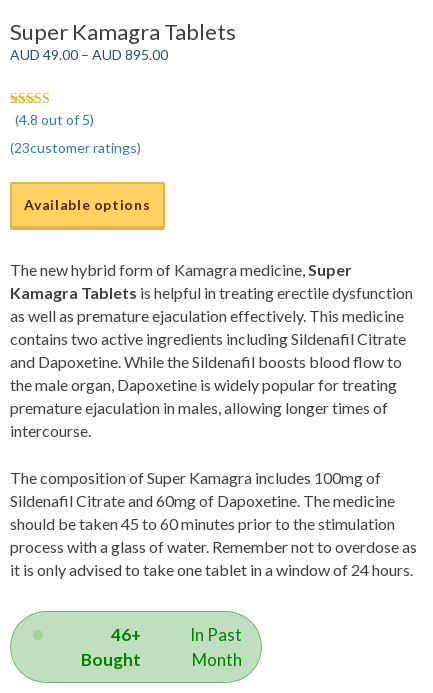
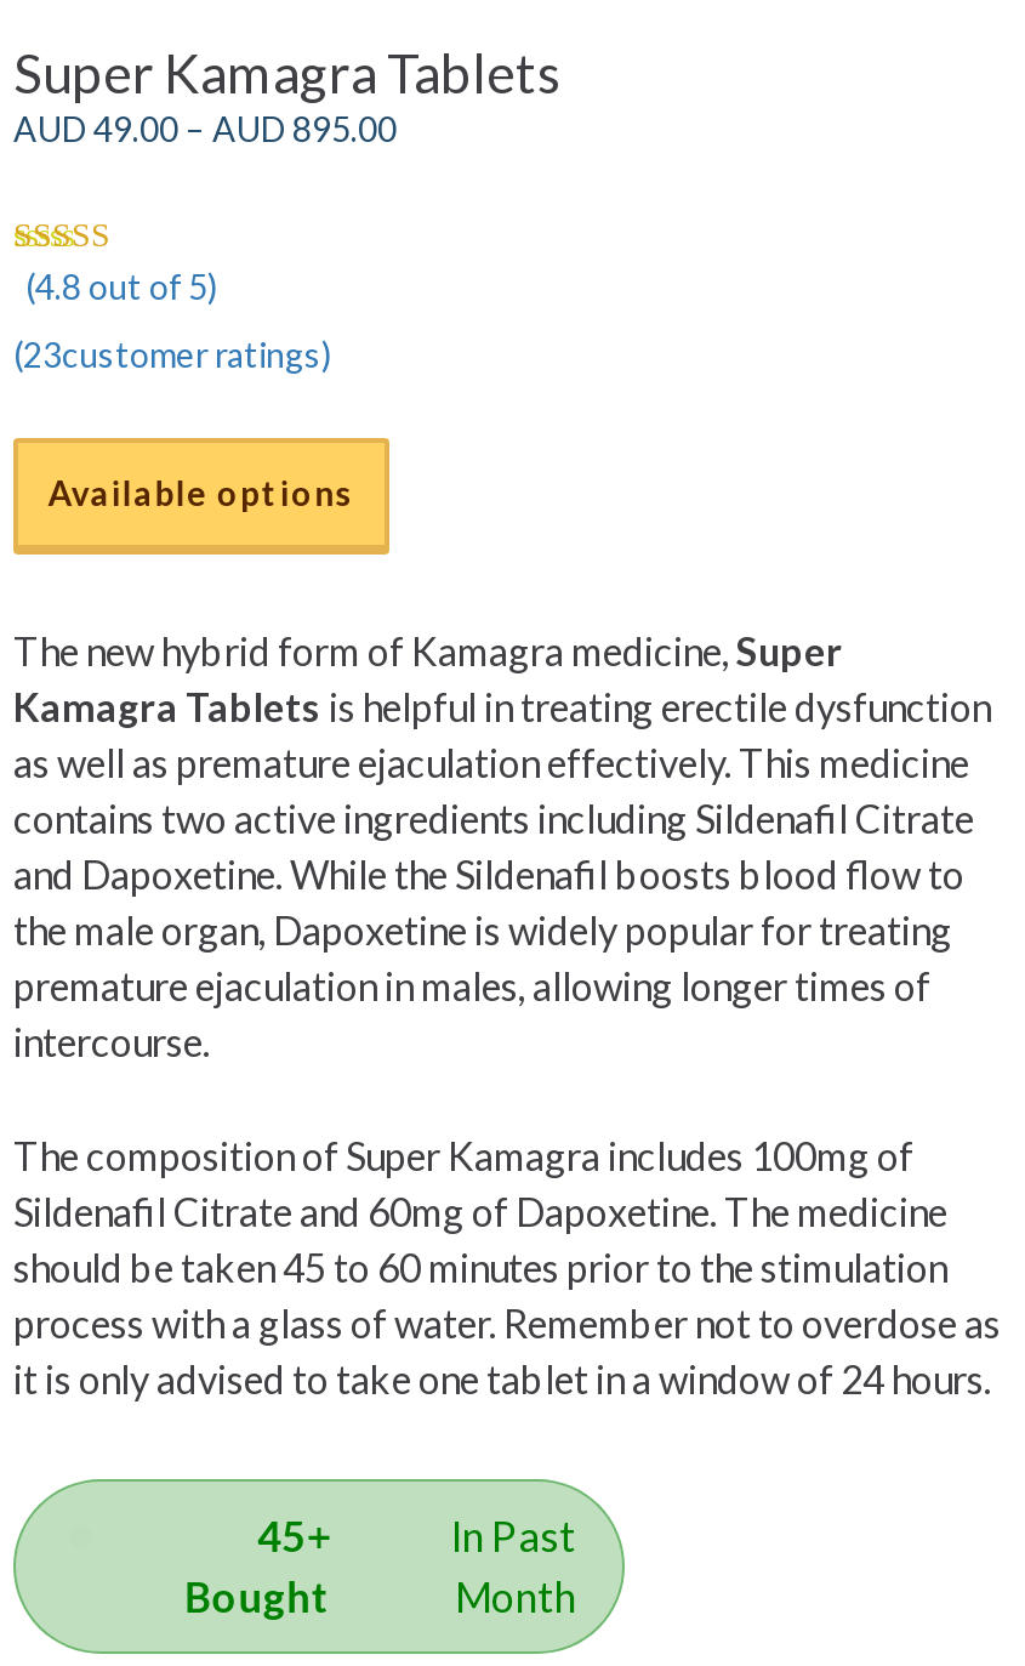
- 46+
+ 45+
